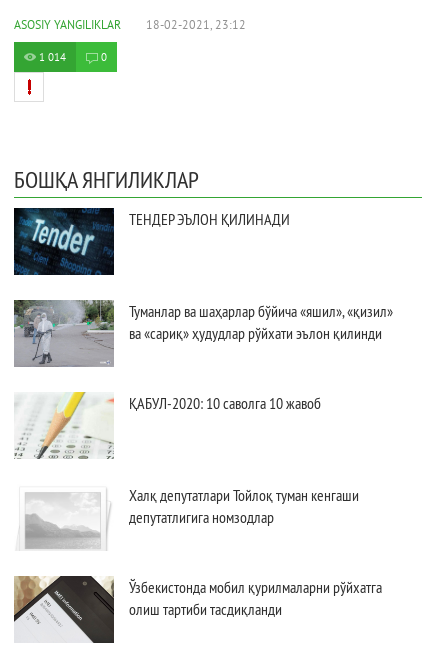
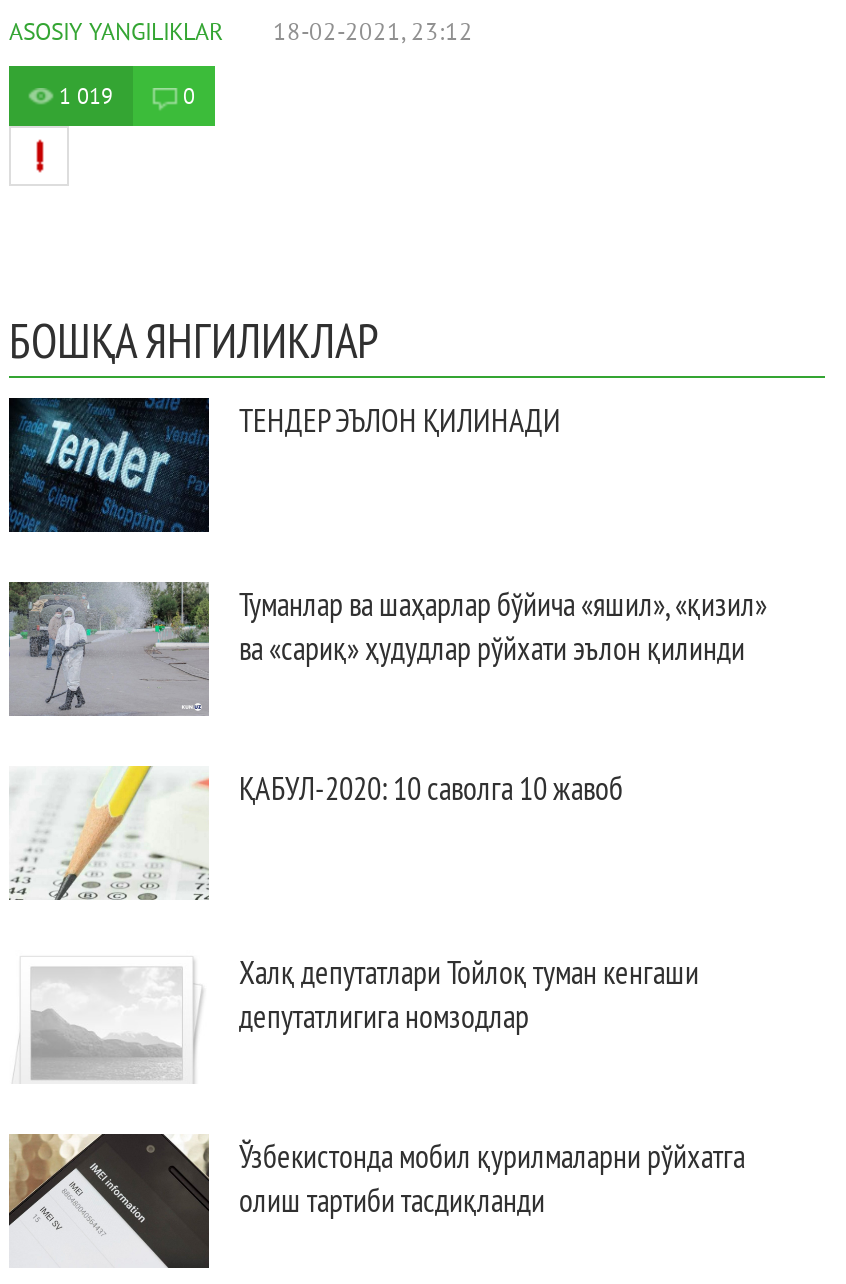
- 1 014
+ 1 019
